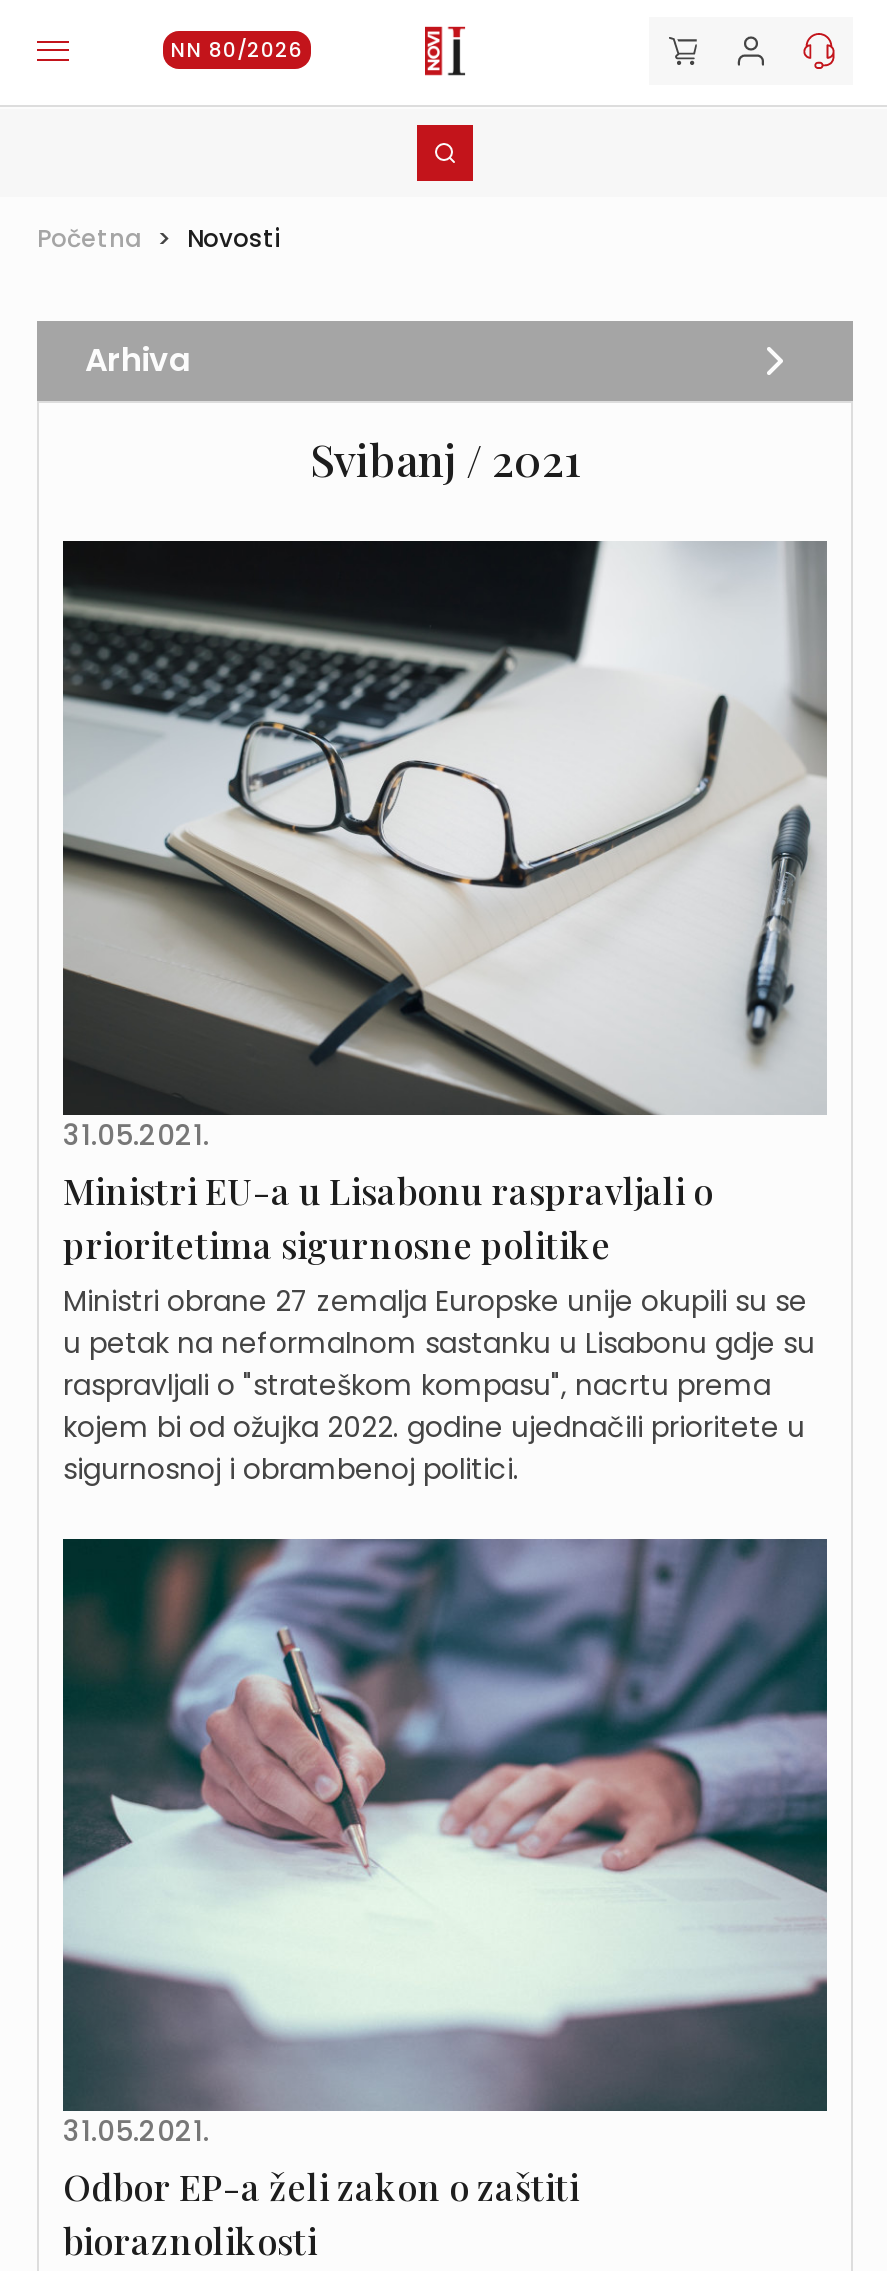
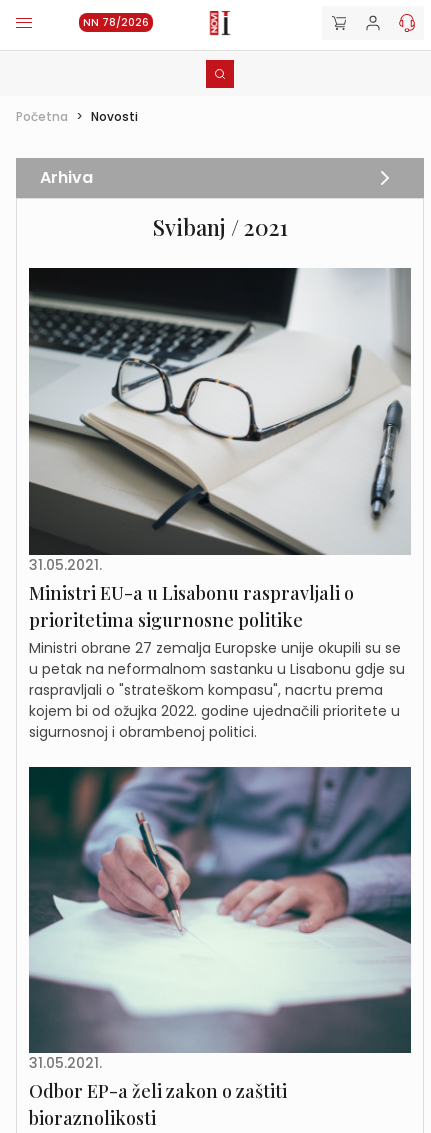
- NN 80/2026
+ NN 78/2026
